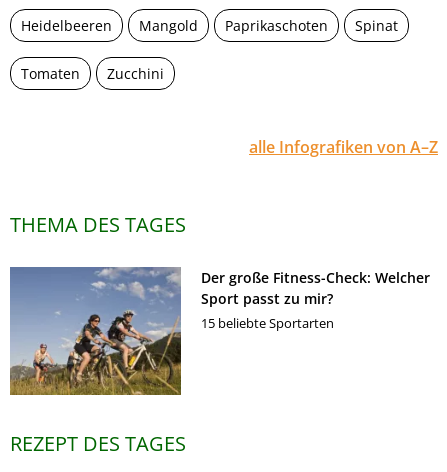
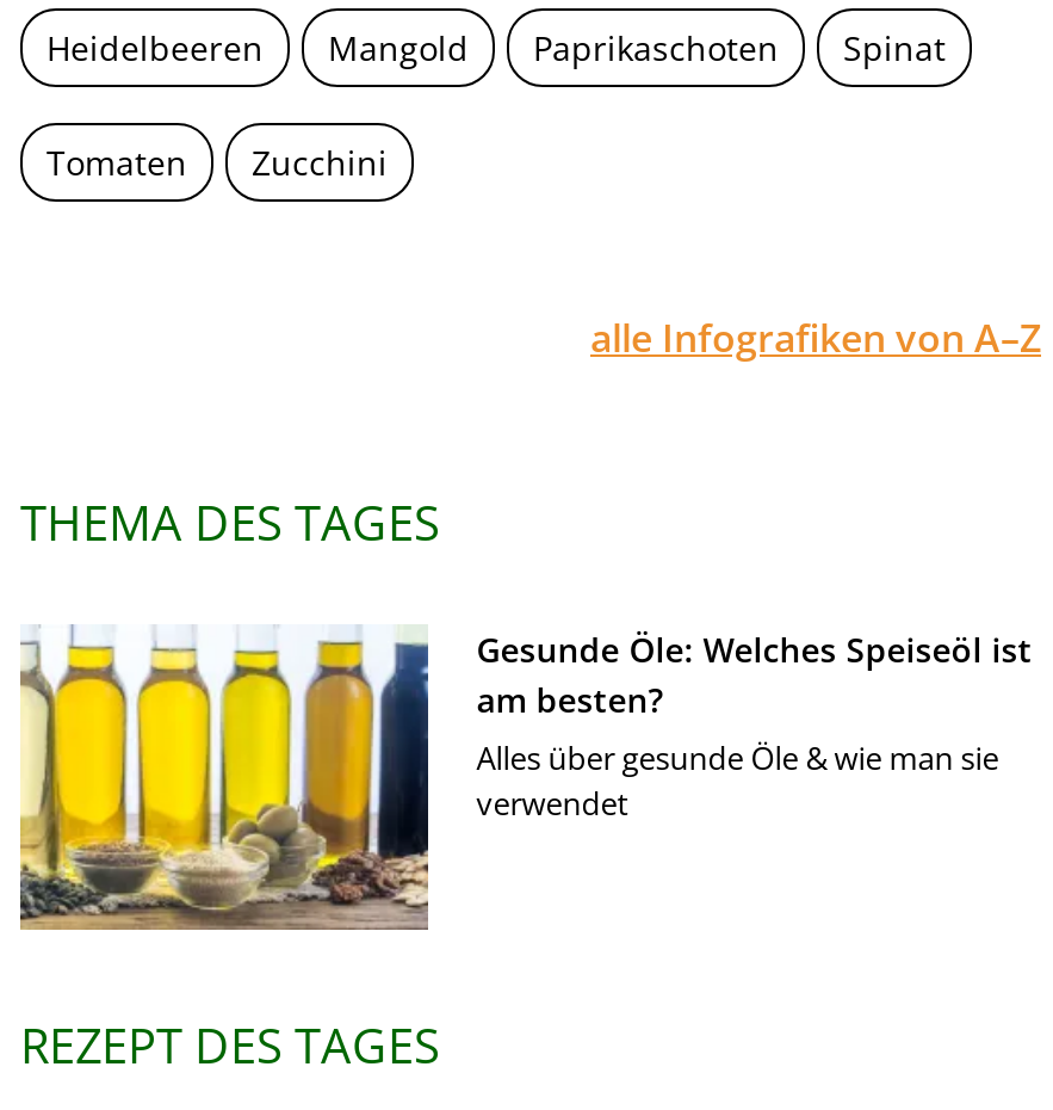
- [image]
- Der große Fitness-Check: Welcher
- Sport passt zu mir?
- 15 beliebte Sportarten
+ [image]
+ Gesunde Öle: Welches Speiseöl ist
+ am besten?
+ Alles über gesunde Öle & wie man sie
+ verwendet
